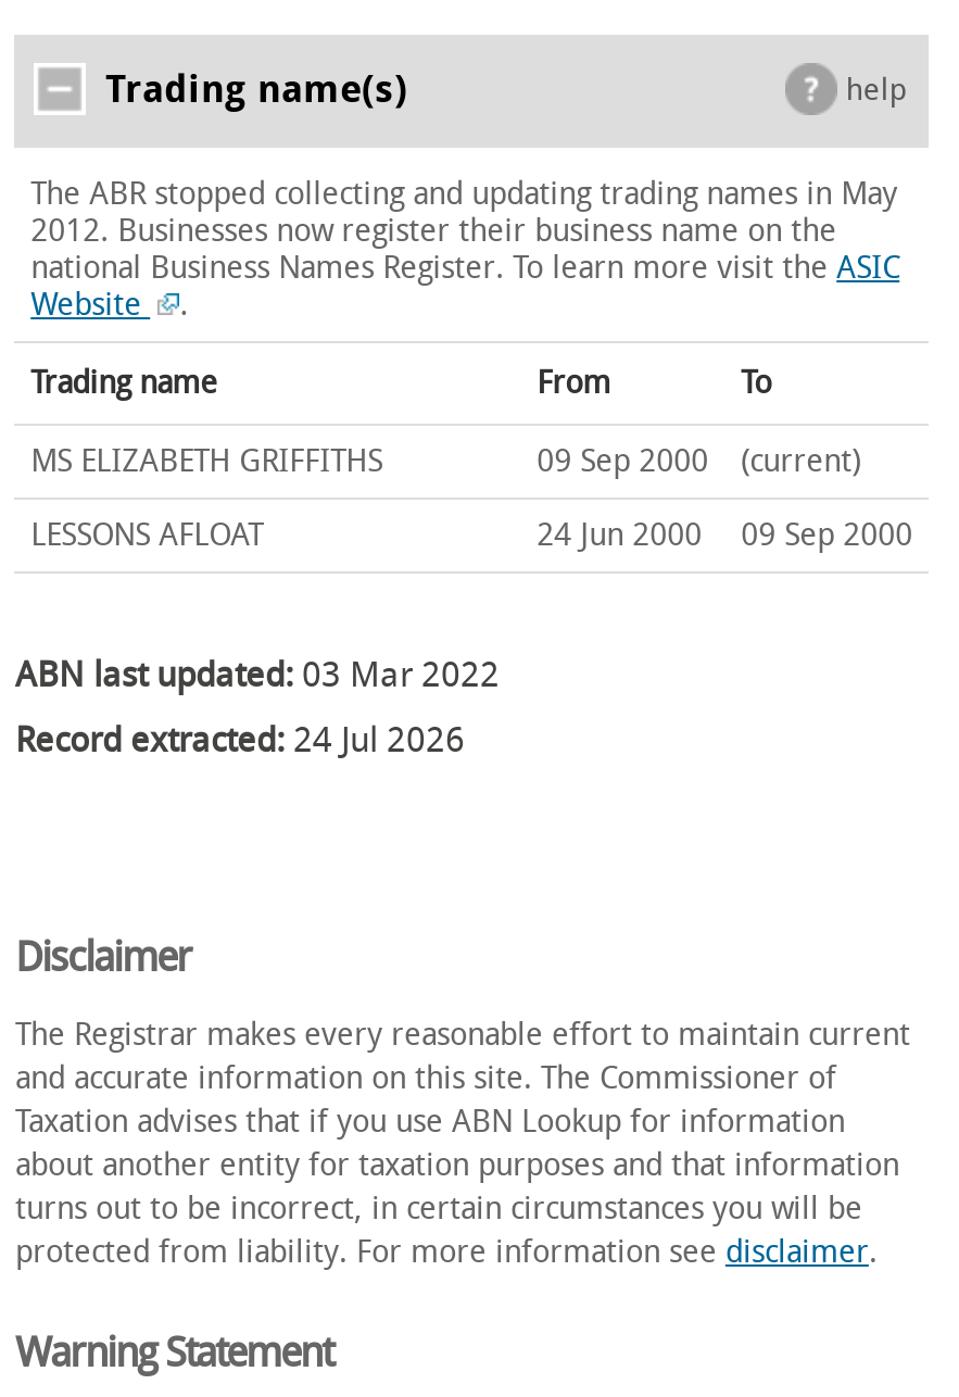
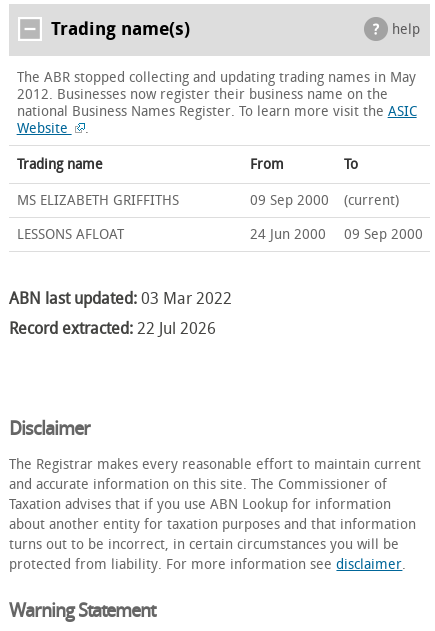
- Record extracted: 24 Jul 2026
+ Record extracted: 22 Jul 2026
